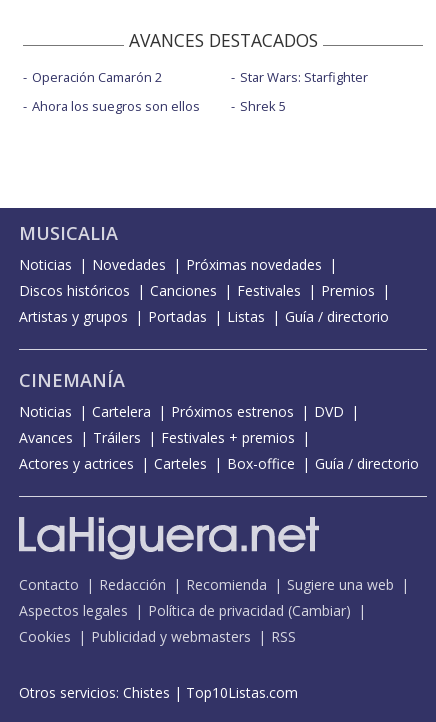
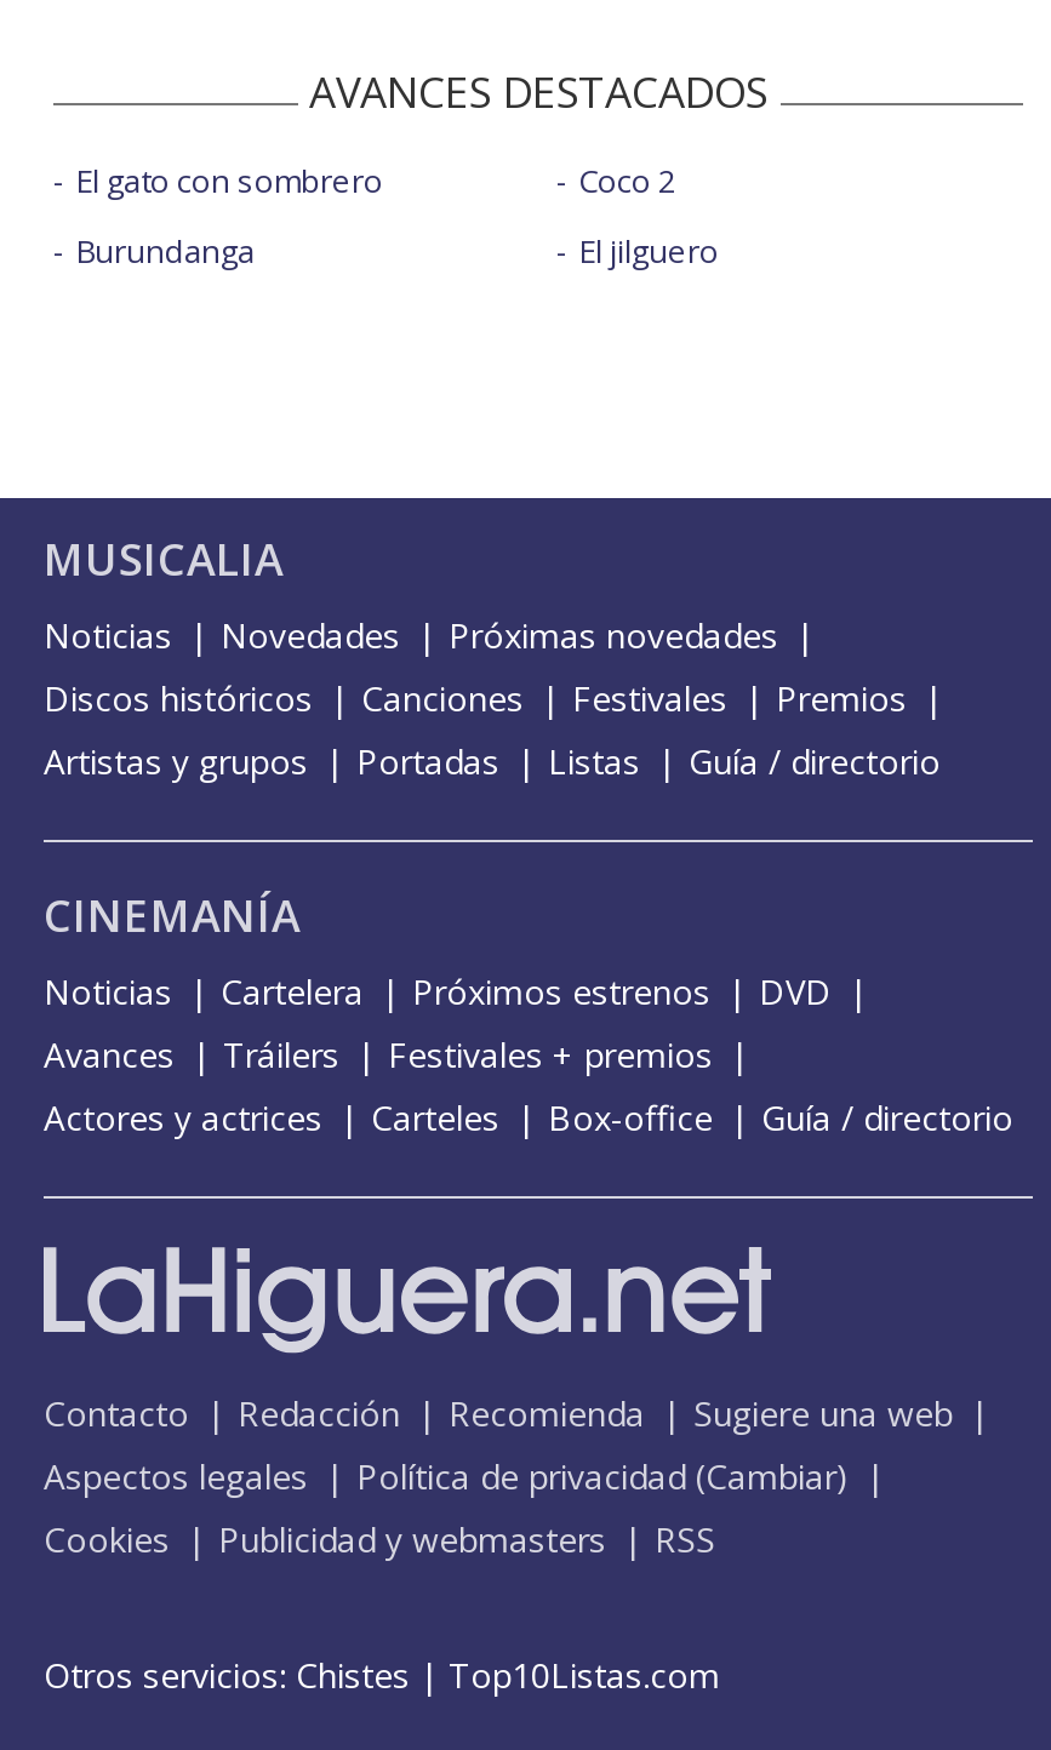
- Operación Camarón 2
+ El gato con sombrero

- Star Wars: Starfighter
+ Coco 2

- Ahora los suegros son ellos
+ Burundanga

- Shrek 5
+ El jilguero
